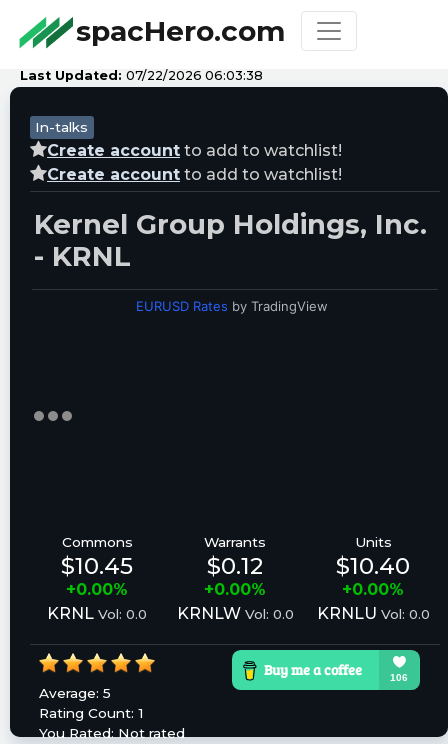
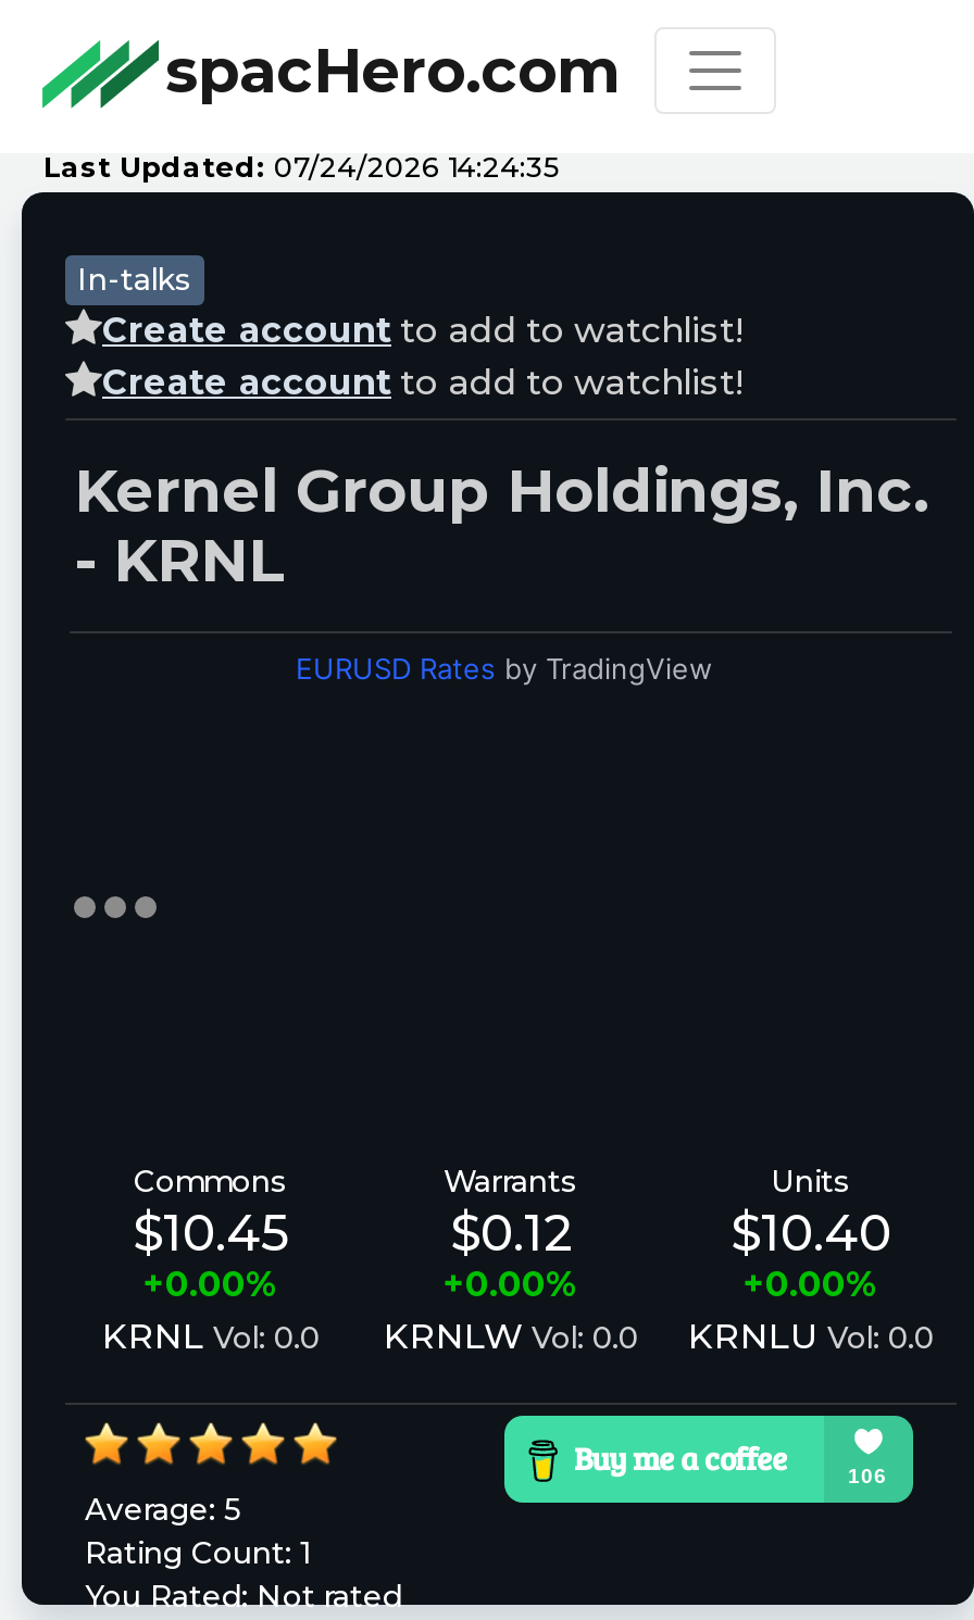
- Last Updated: 07/22/2026 06:03:38
+ Last Updated: 07/24/2026 14:24:35
